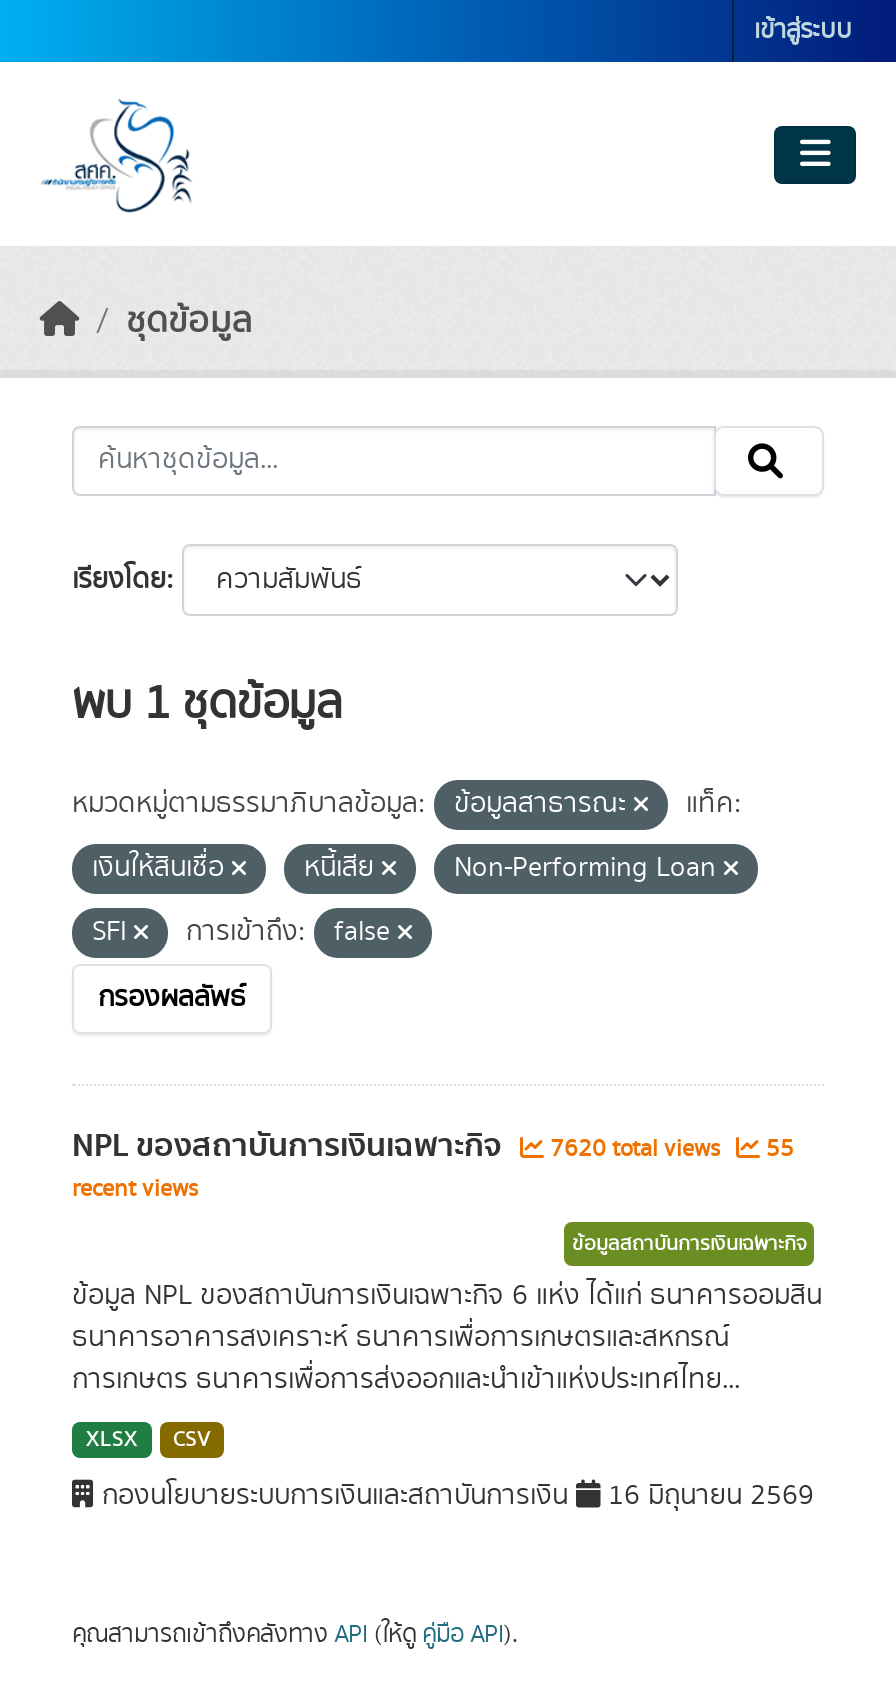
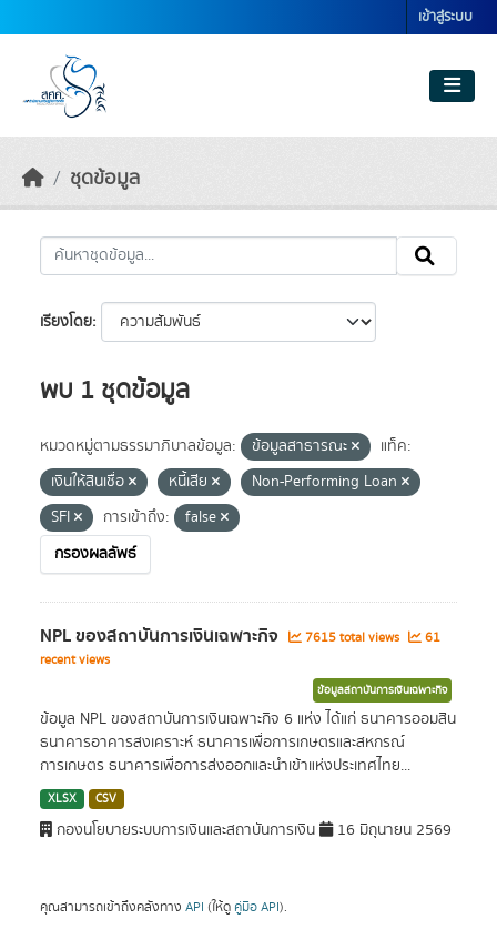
- 7620 total views
+ 7615 total views

- 55
+ 61
